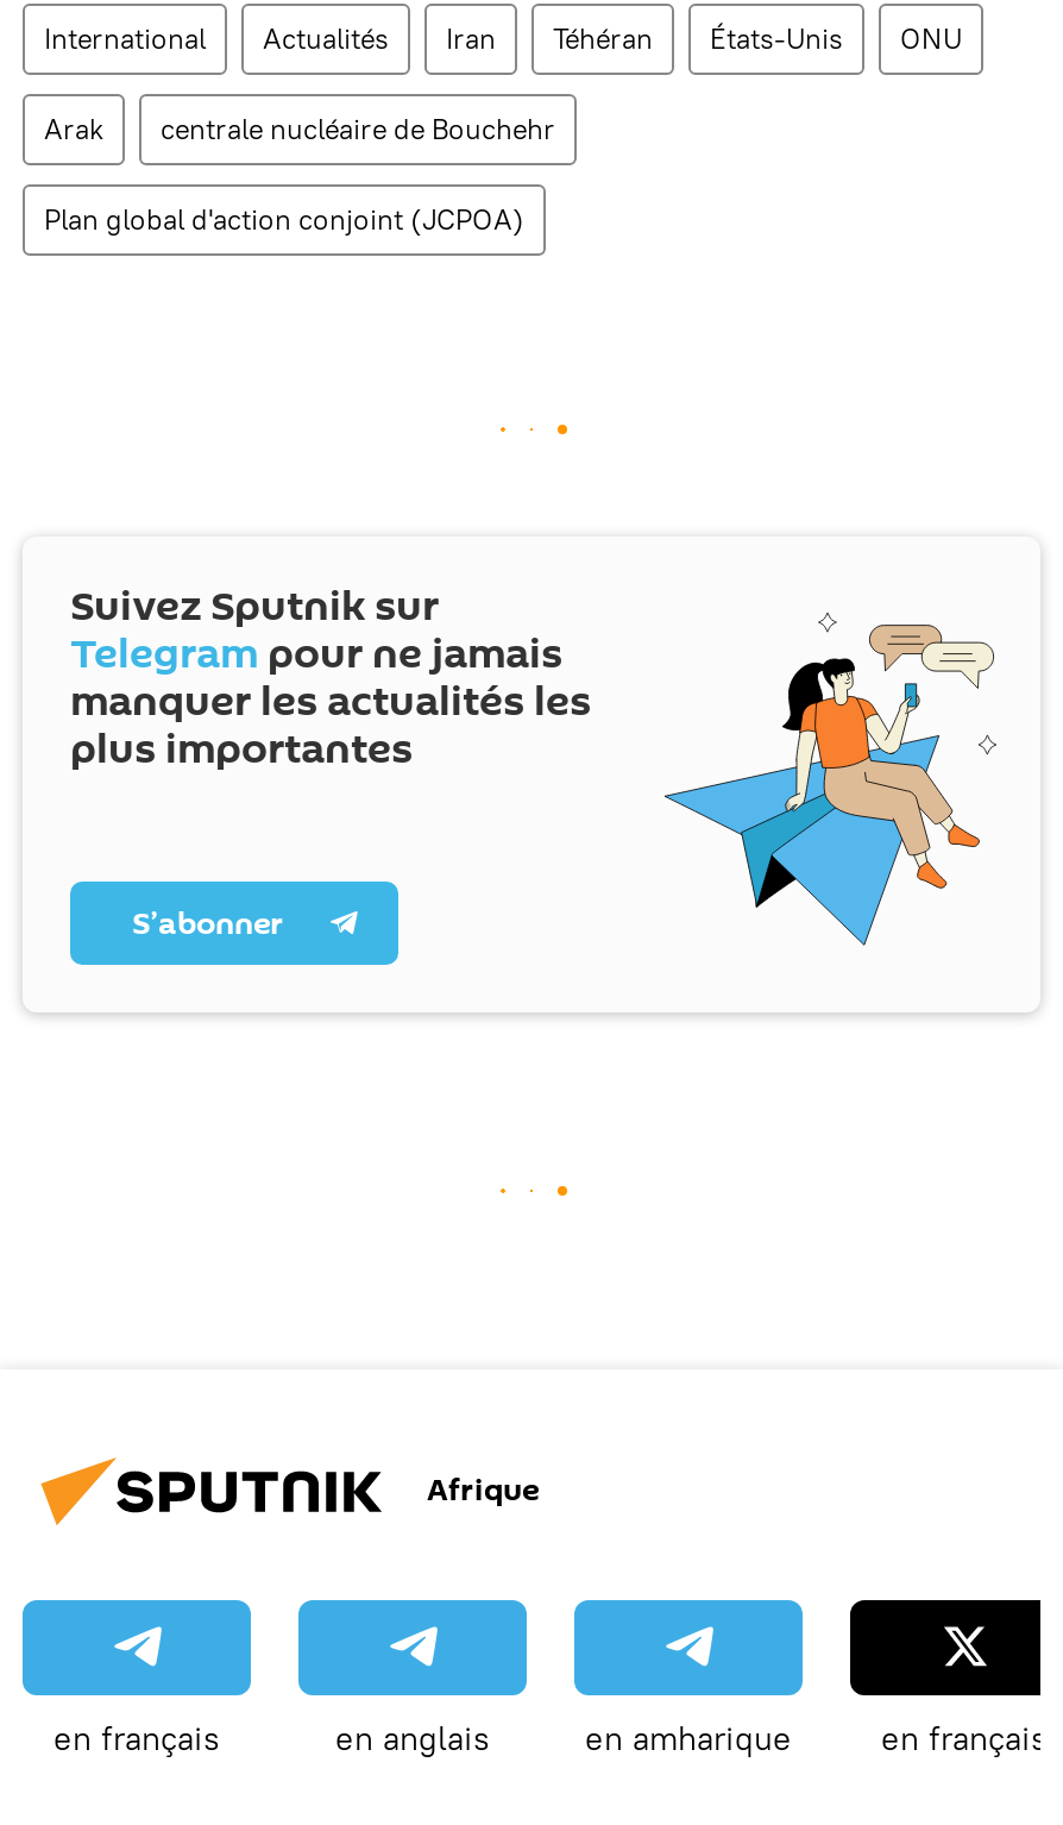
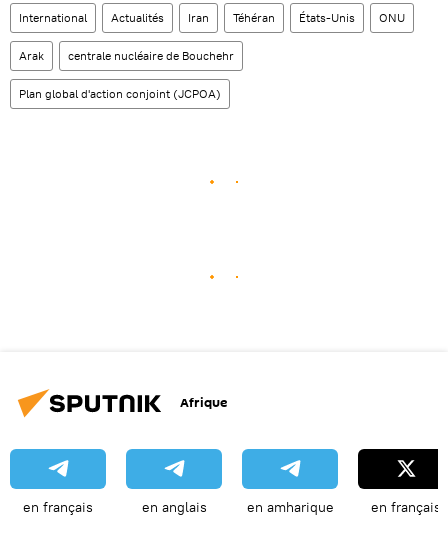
- [image]
- Suivez Sputnik sur
- Telegram pour ne jamais
- manquer les actualités les
- plus importantes
- S’abonner
